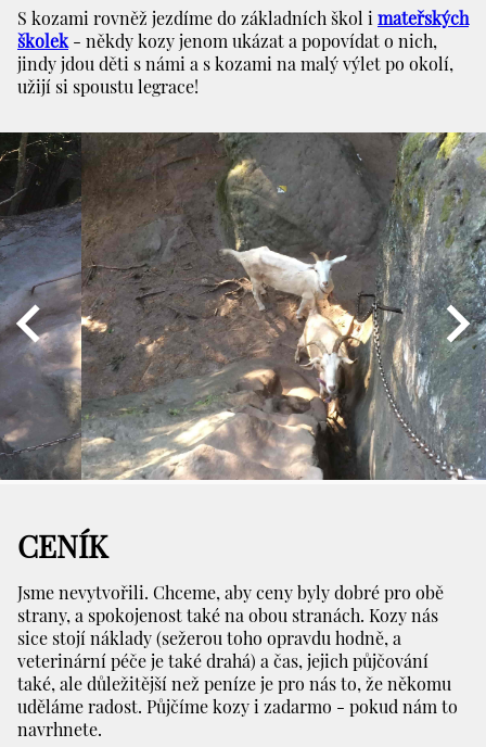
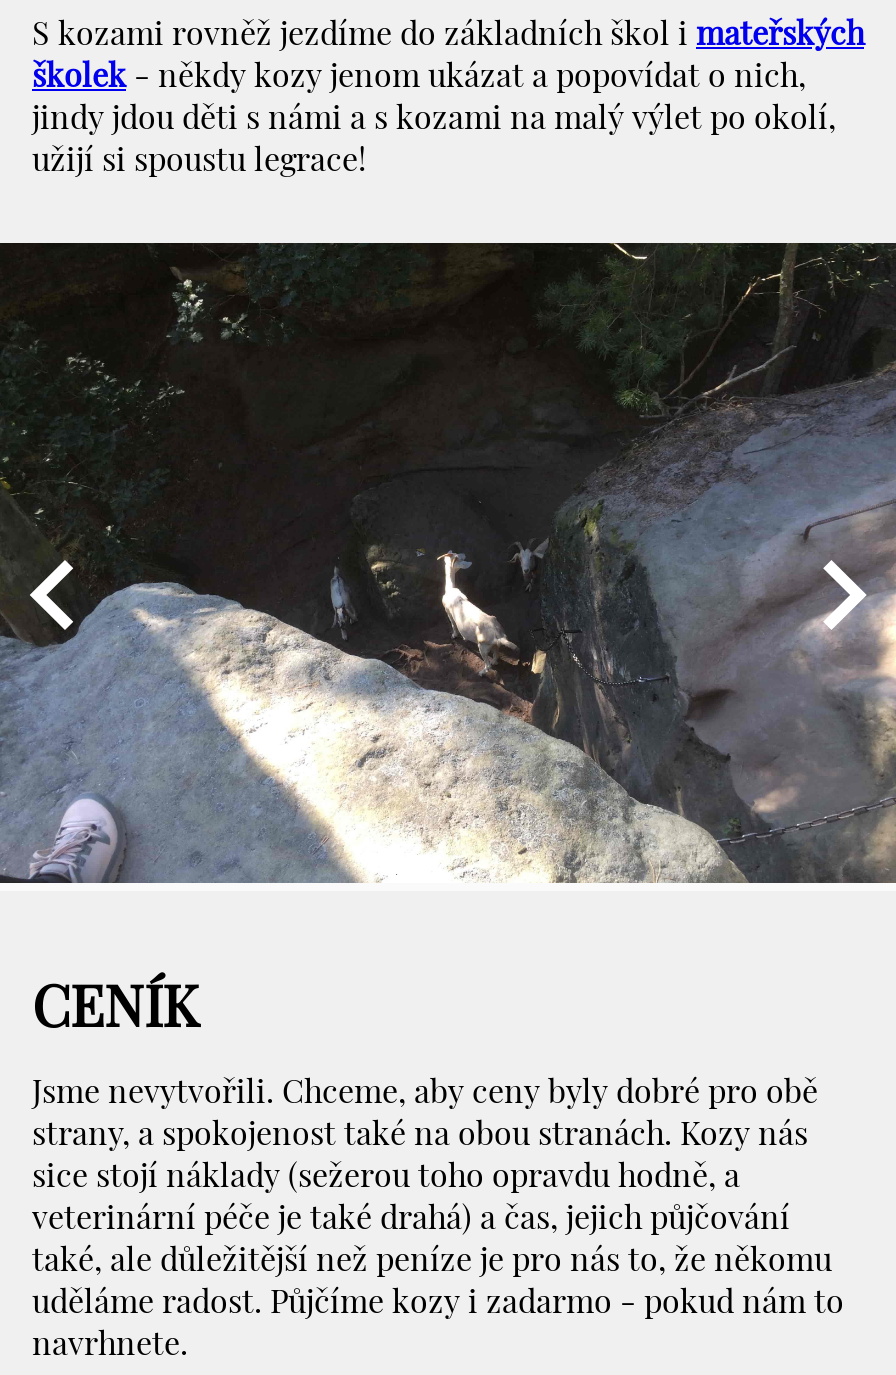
- [image]
+ [image]
